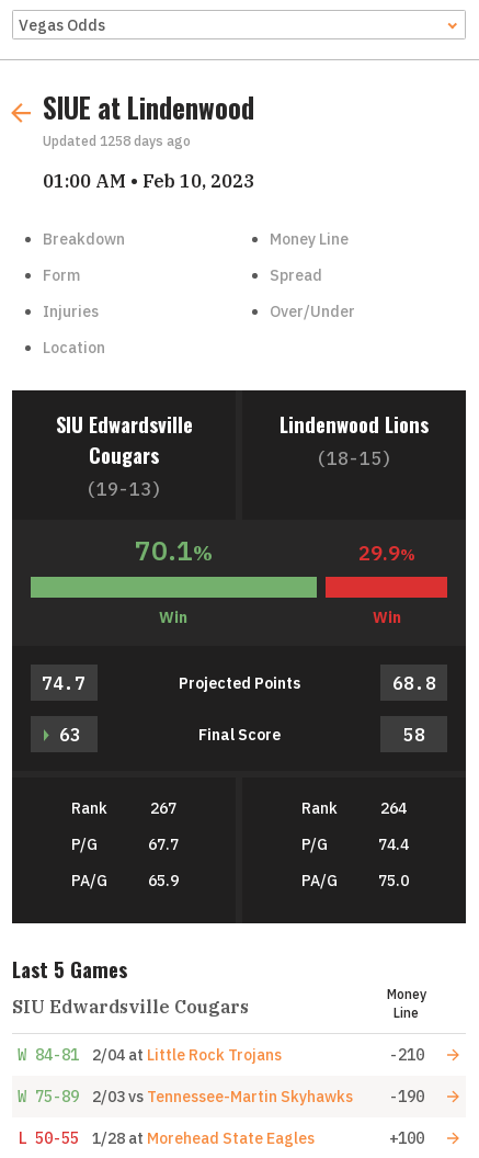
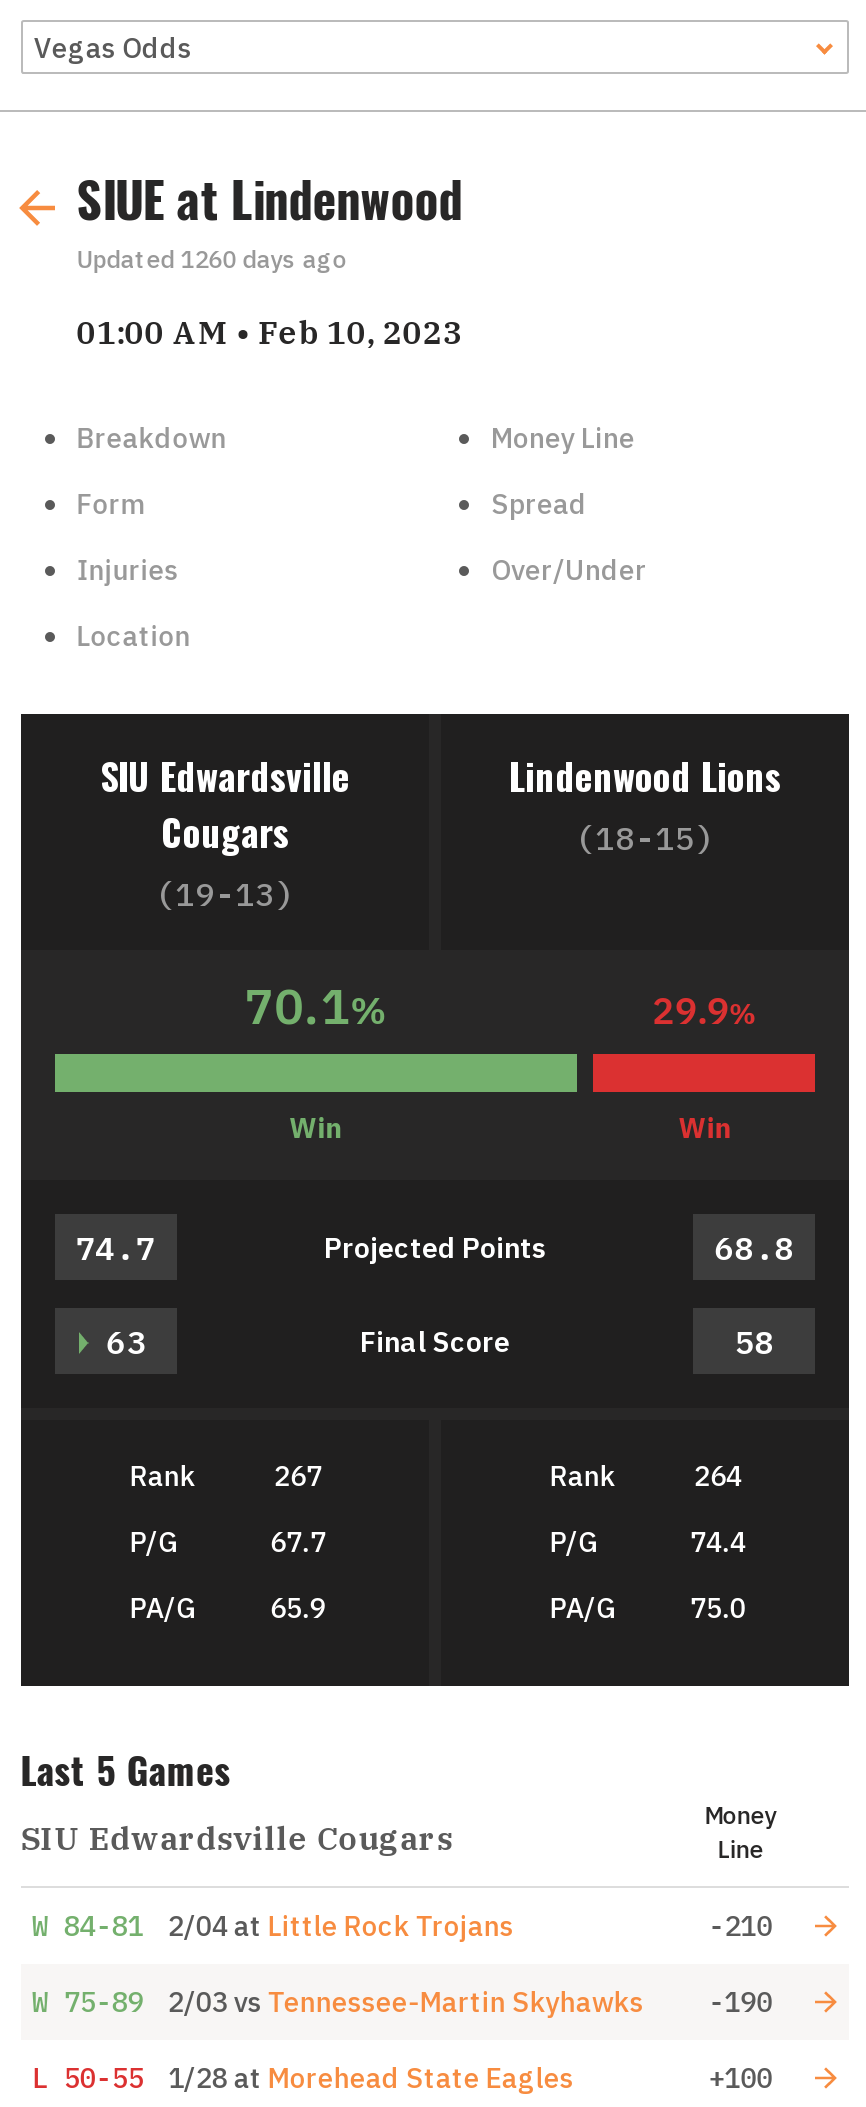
- Updated 1258 days ago
+ Updated 1260 days ago
